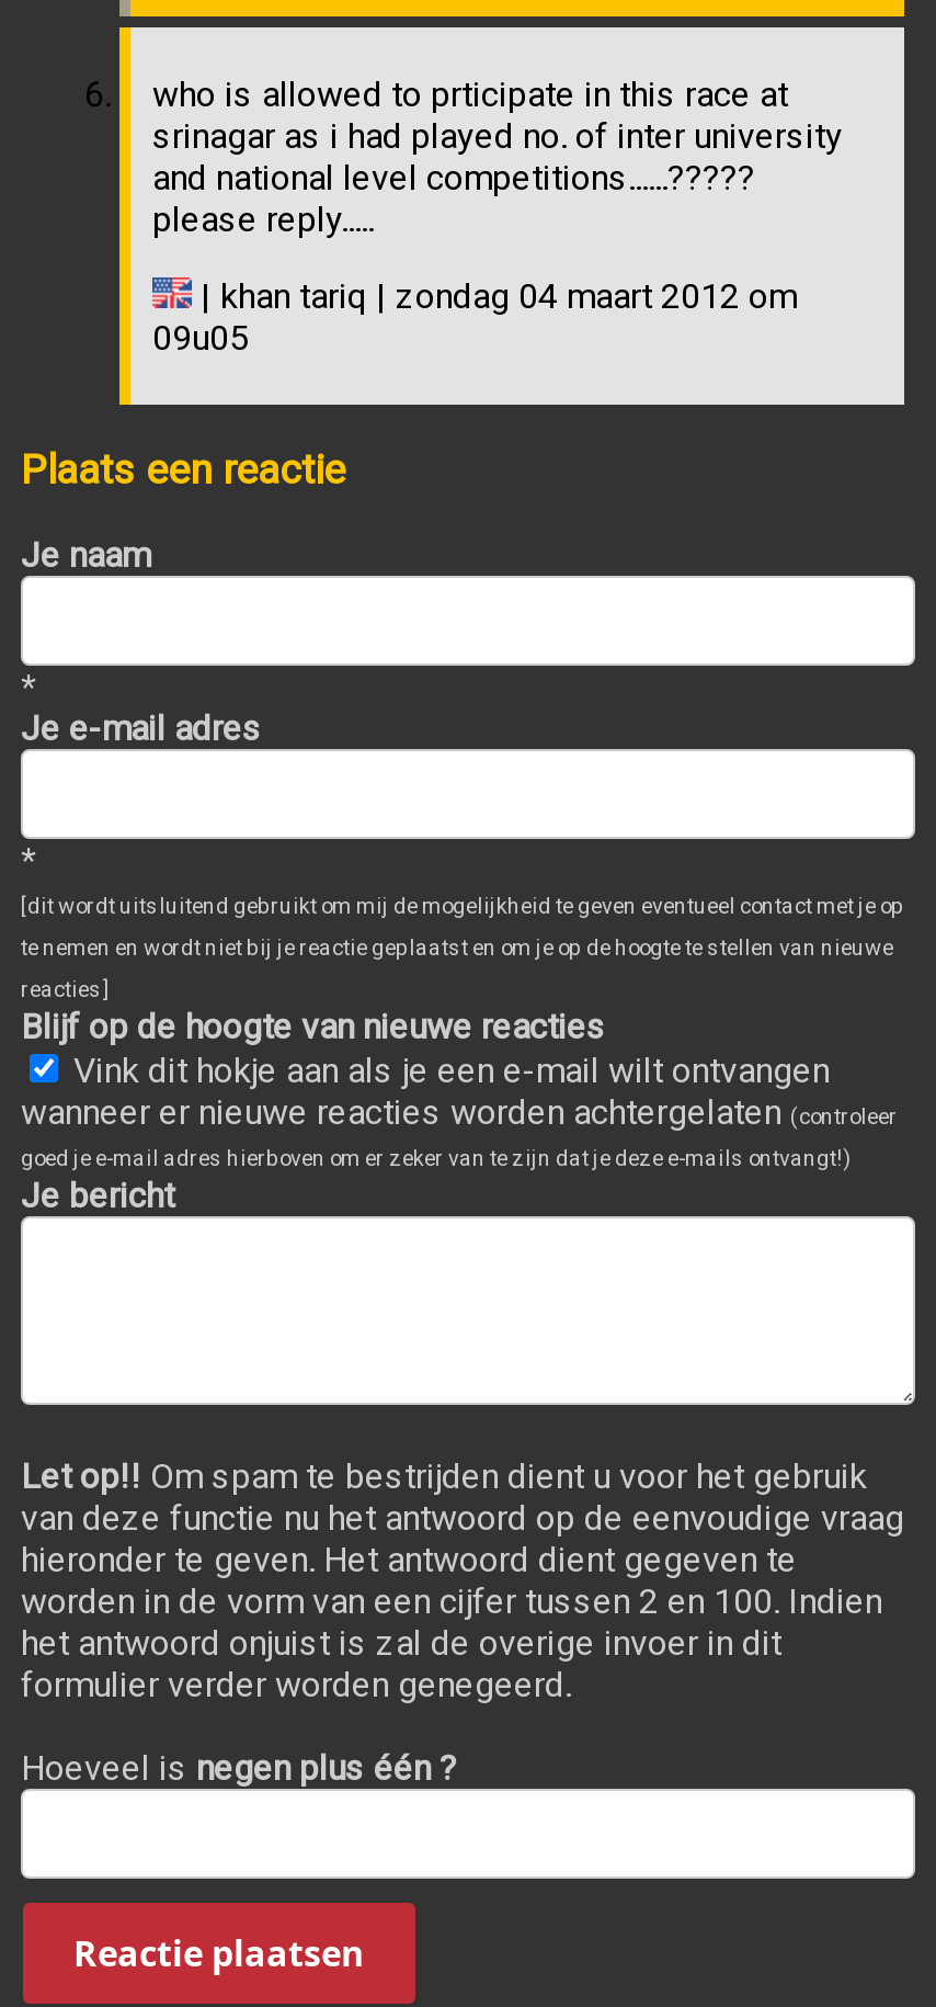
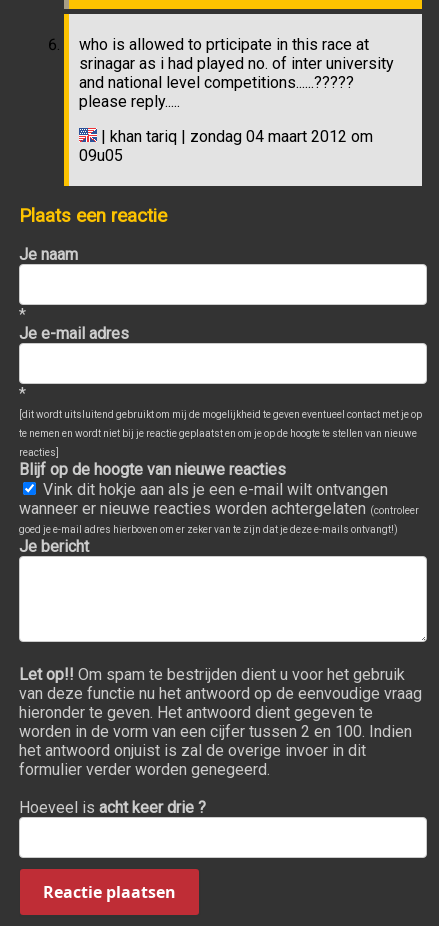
- Hoeveel is negen plus één ?
+ Hoeveel is acht keer drie ?
